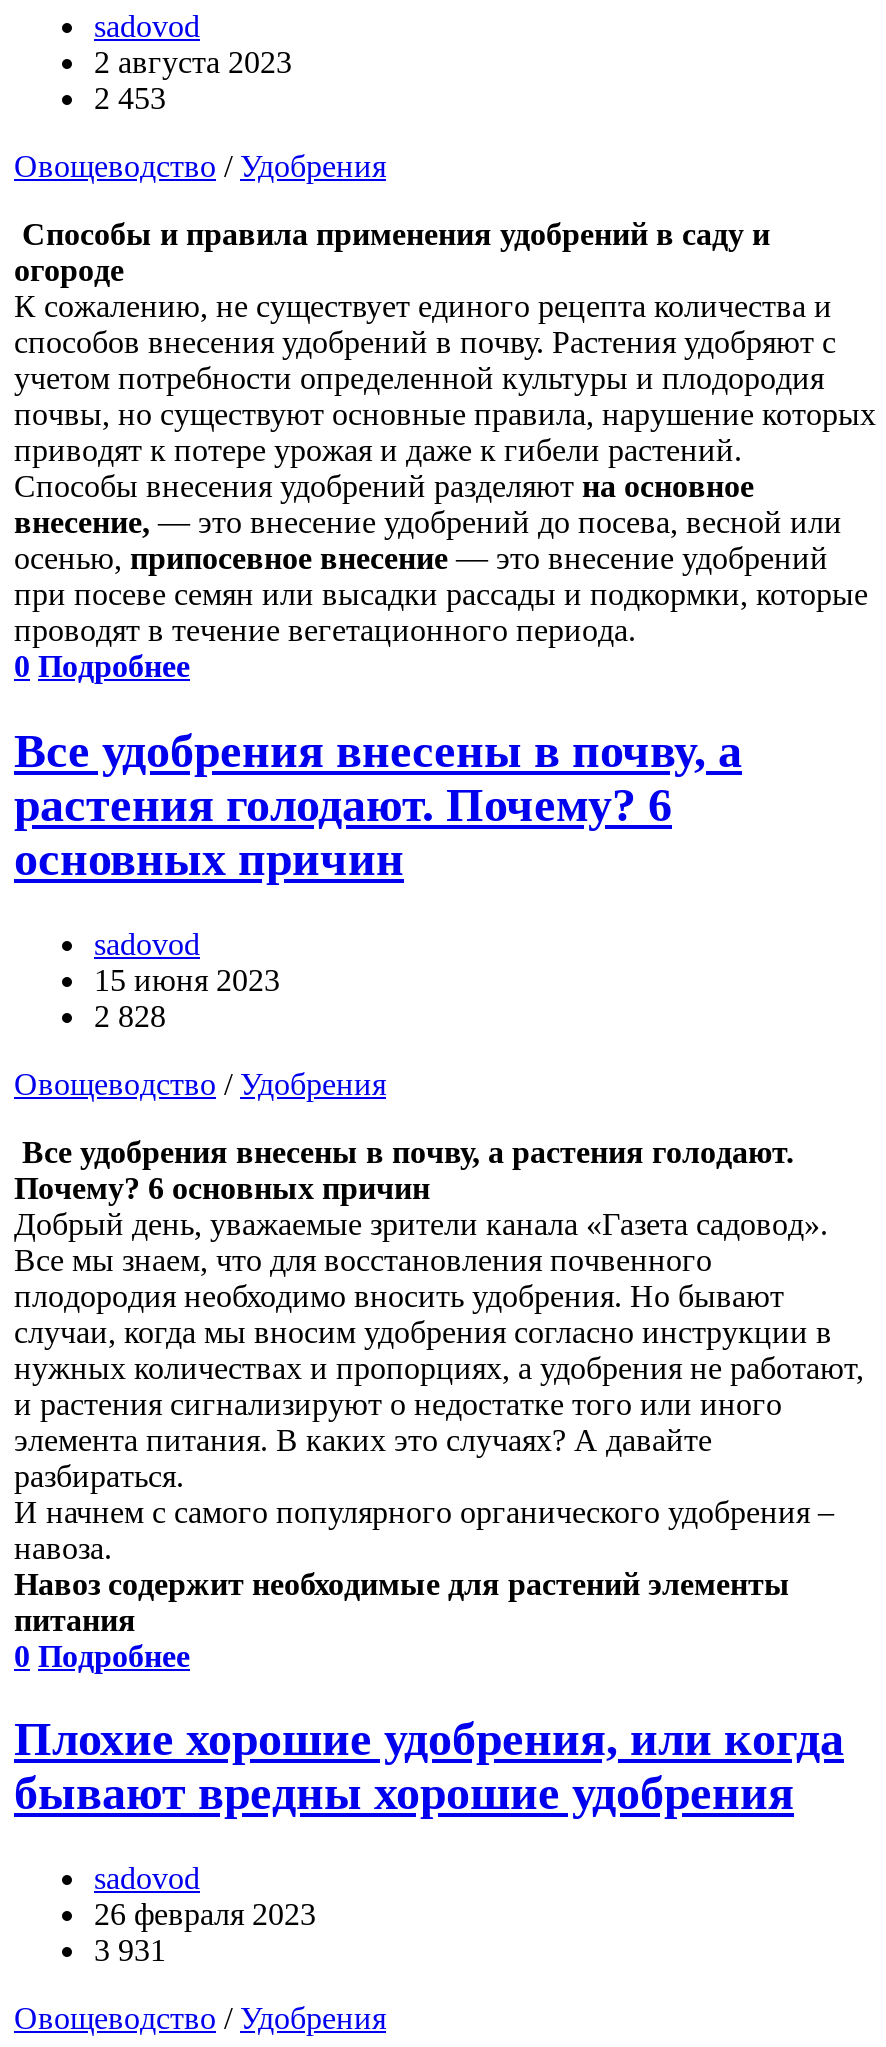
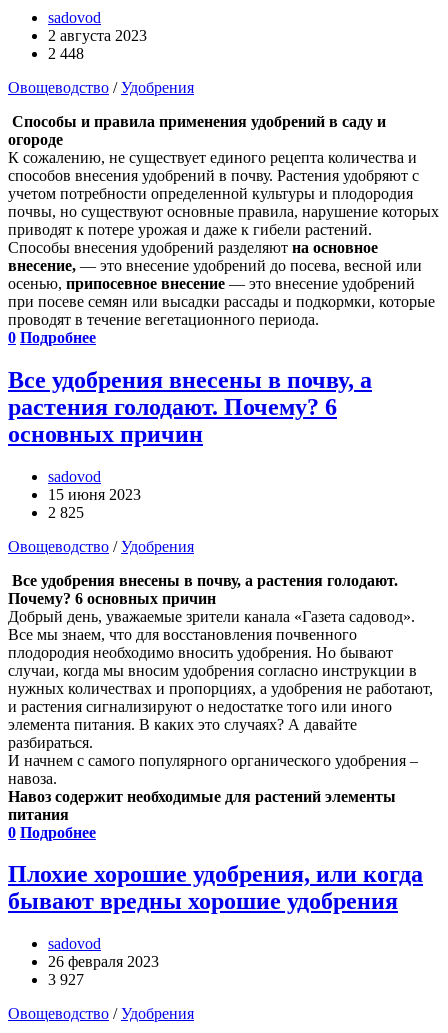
- 2 453
+ 2 448

- 2 828
+ 2 825

- 3 931
+ 3 927
